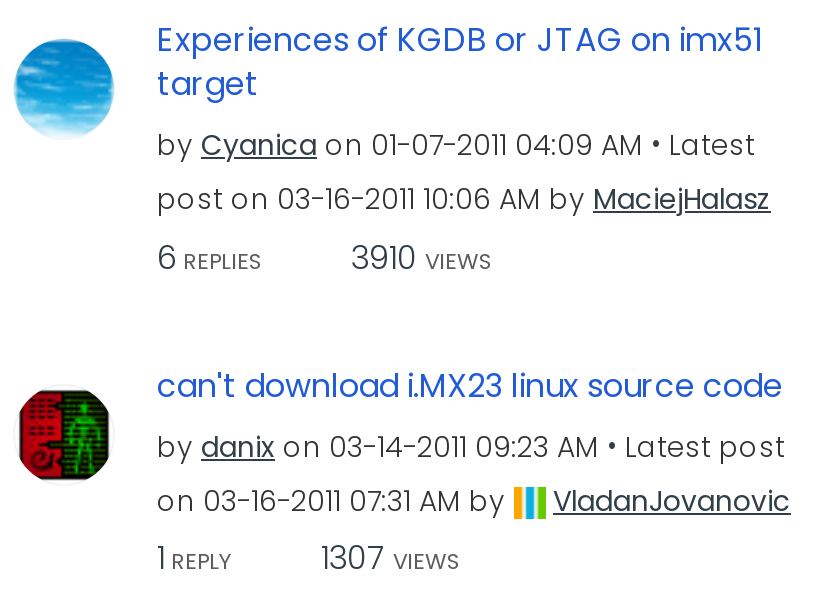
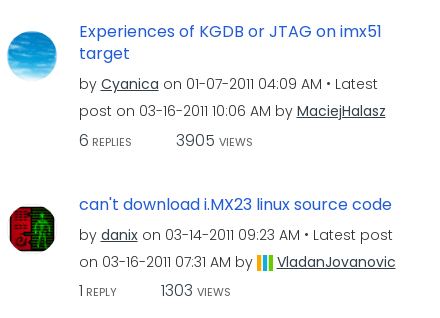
- 6 REPLIES 3910 VIEWS
+ 6 REPLIES 3905 VIEWS

- 1 REPLY 1307 VIEWS
+ 1 REPLY 1303 VIEWS
